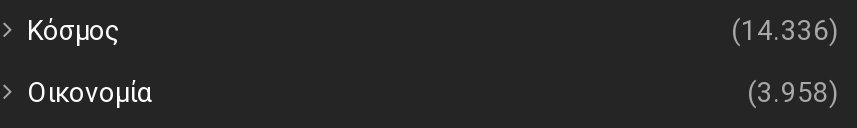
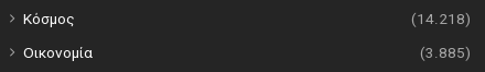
- (14.336)
+ (14.218)

- (3.958)
+ (3.885)
